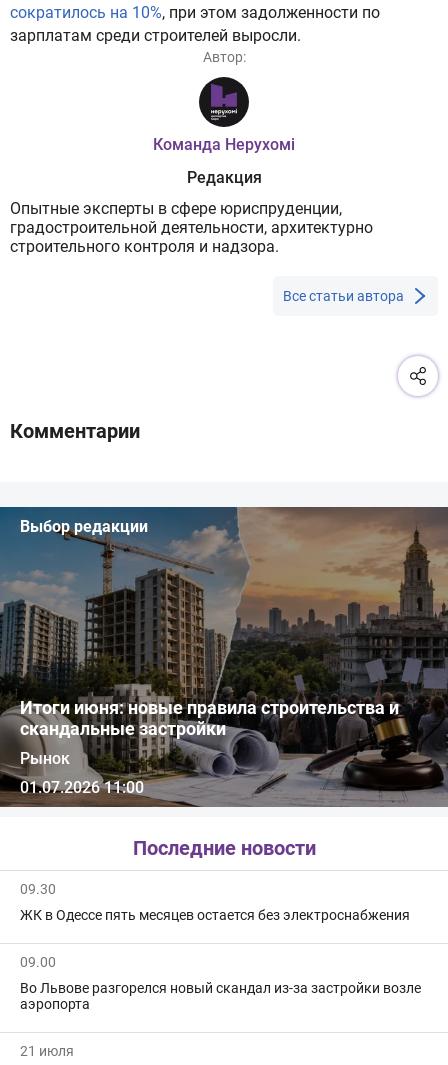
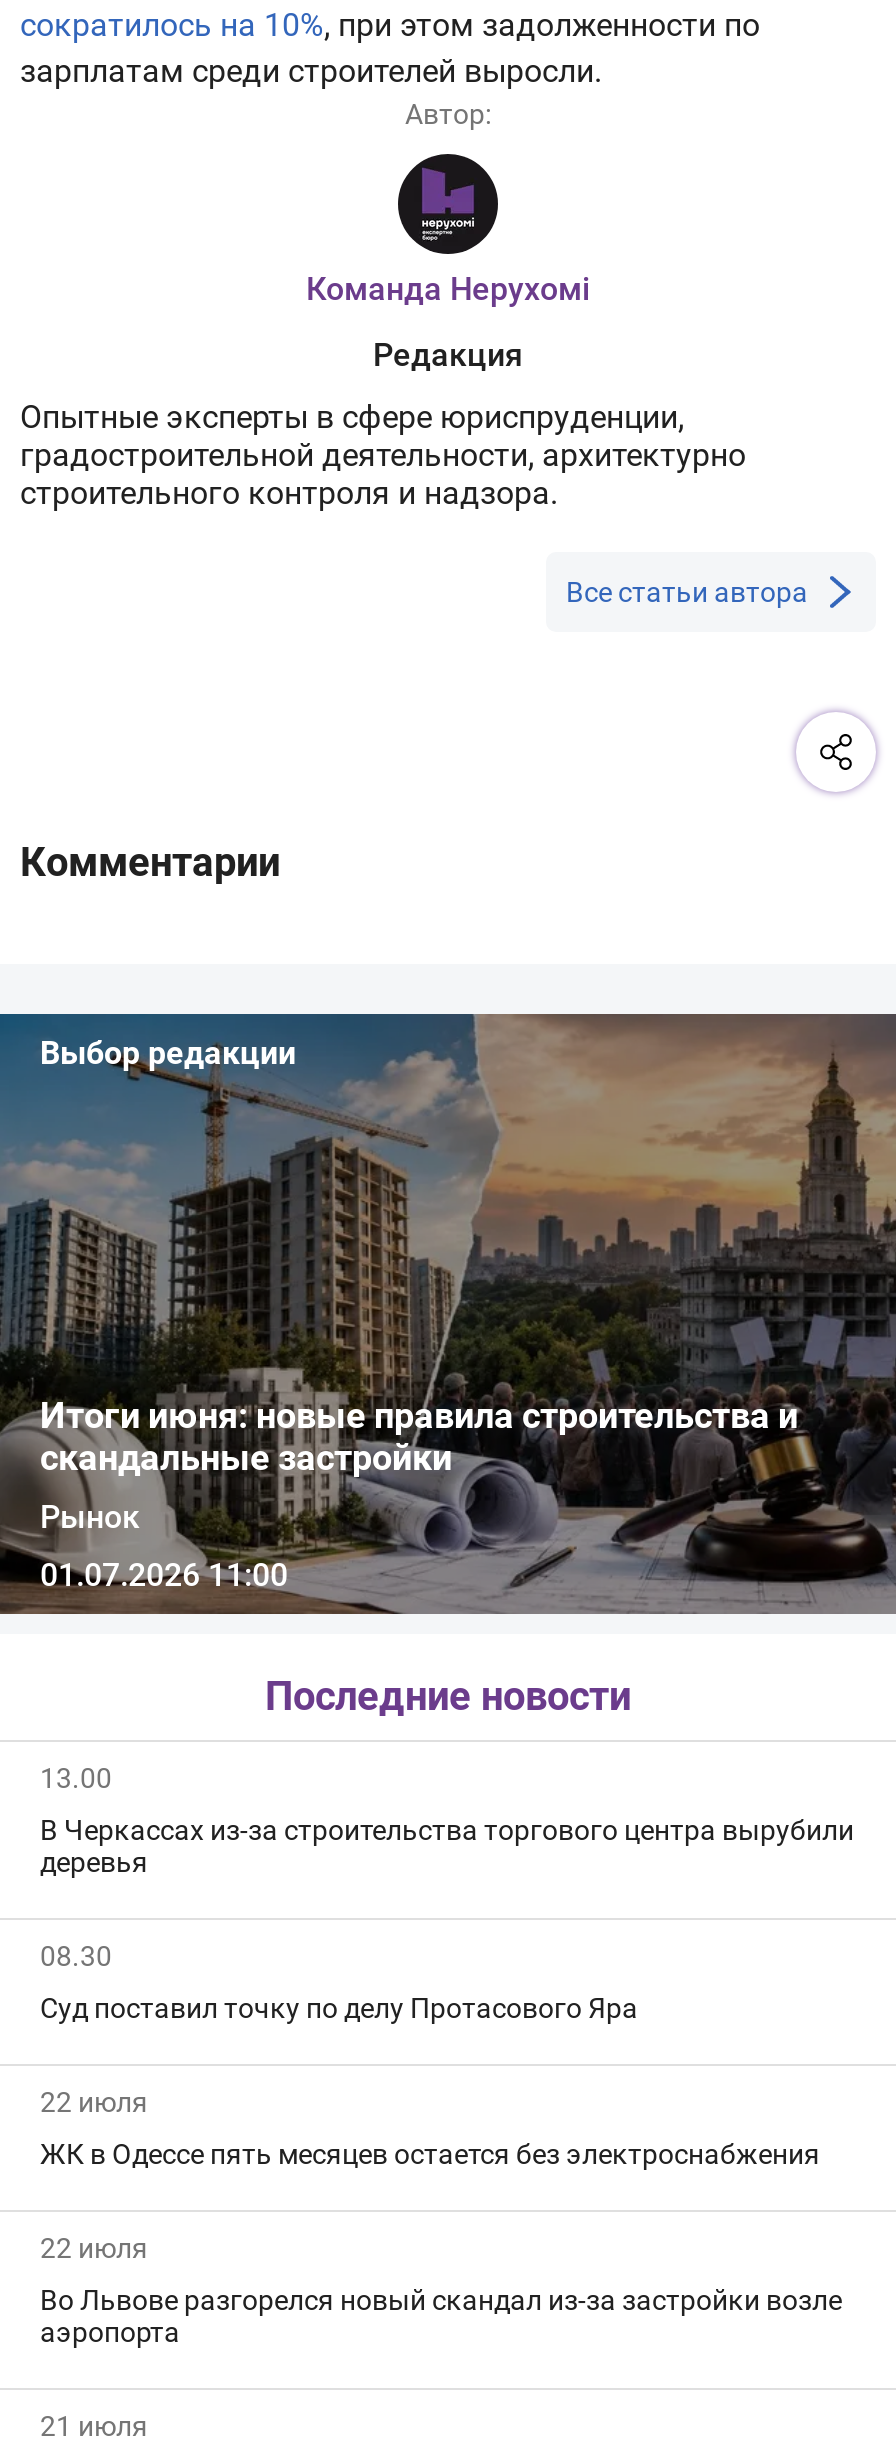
- 09.30
+ 13.00
+ В Черкассах из-за строительства торгового центра вырубили
+ деревья
+ 08.30
+ Суд поставил точку по делу Протасового Яра
+ 22 июля

- 09.00
+ 22 июля
